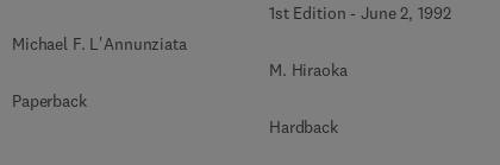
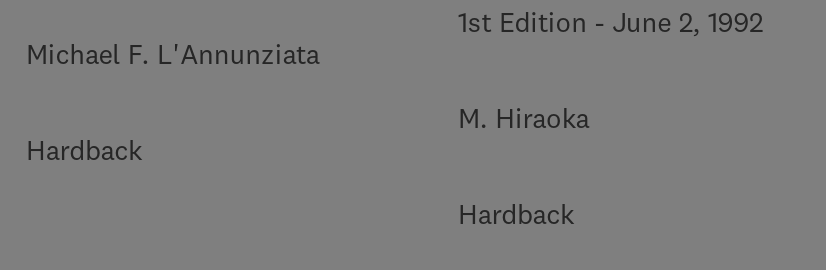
- Paperback
+ Hardback
